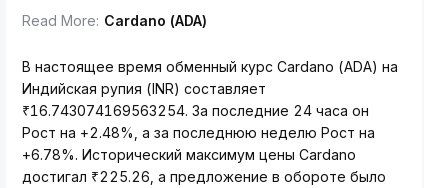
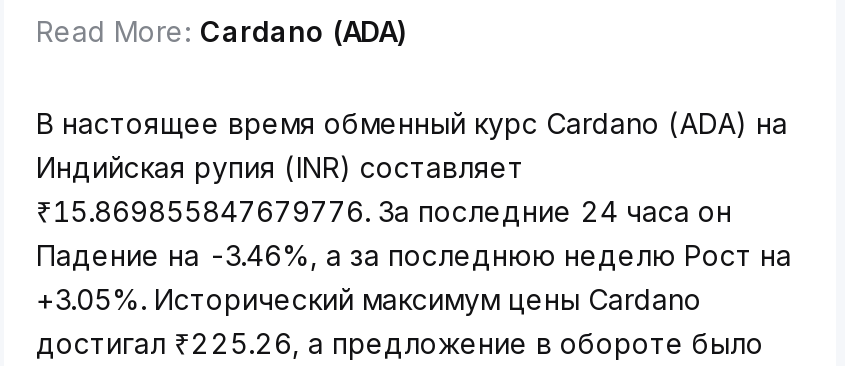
- ₹16.743074169563254. За последние 24 часа он
+ ₹15.869855847679776. За последние 24 часа он

- Рост на +2.48%, а за последнюю неделю Рост на
+ Падение на -3.46%, а за последнюю неделю Рост на

- +6.78%. Исторический максимум цены Cardano
+ +3.05%. Исторический максимум цены Cardano
